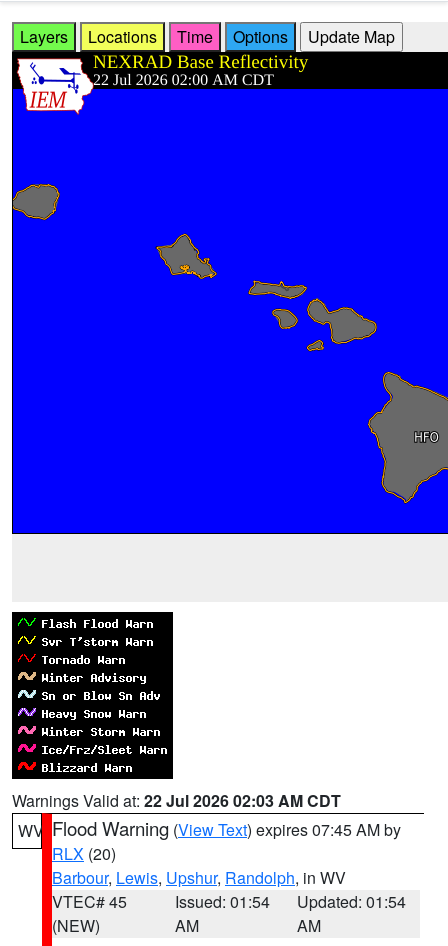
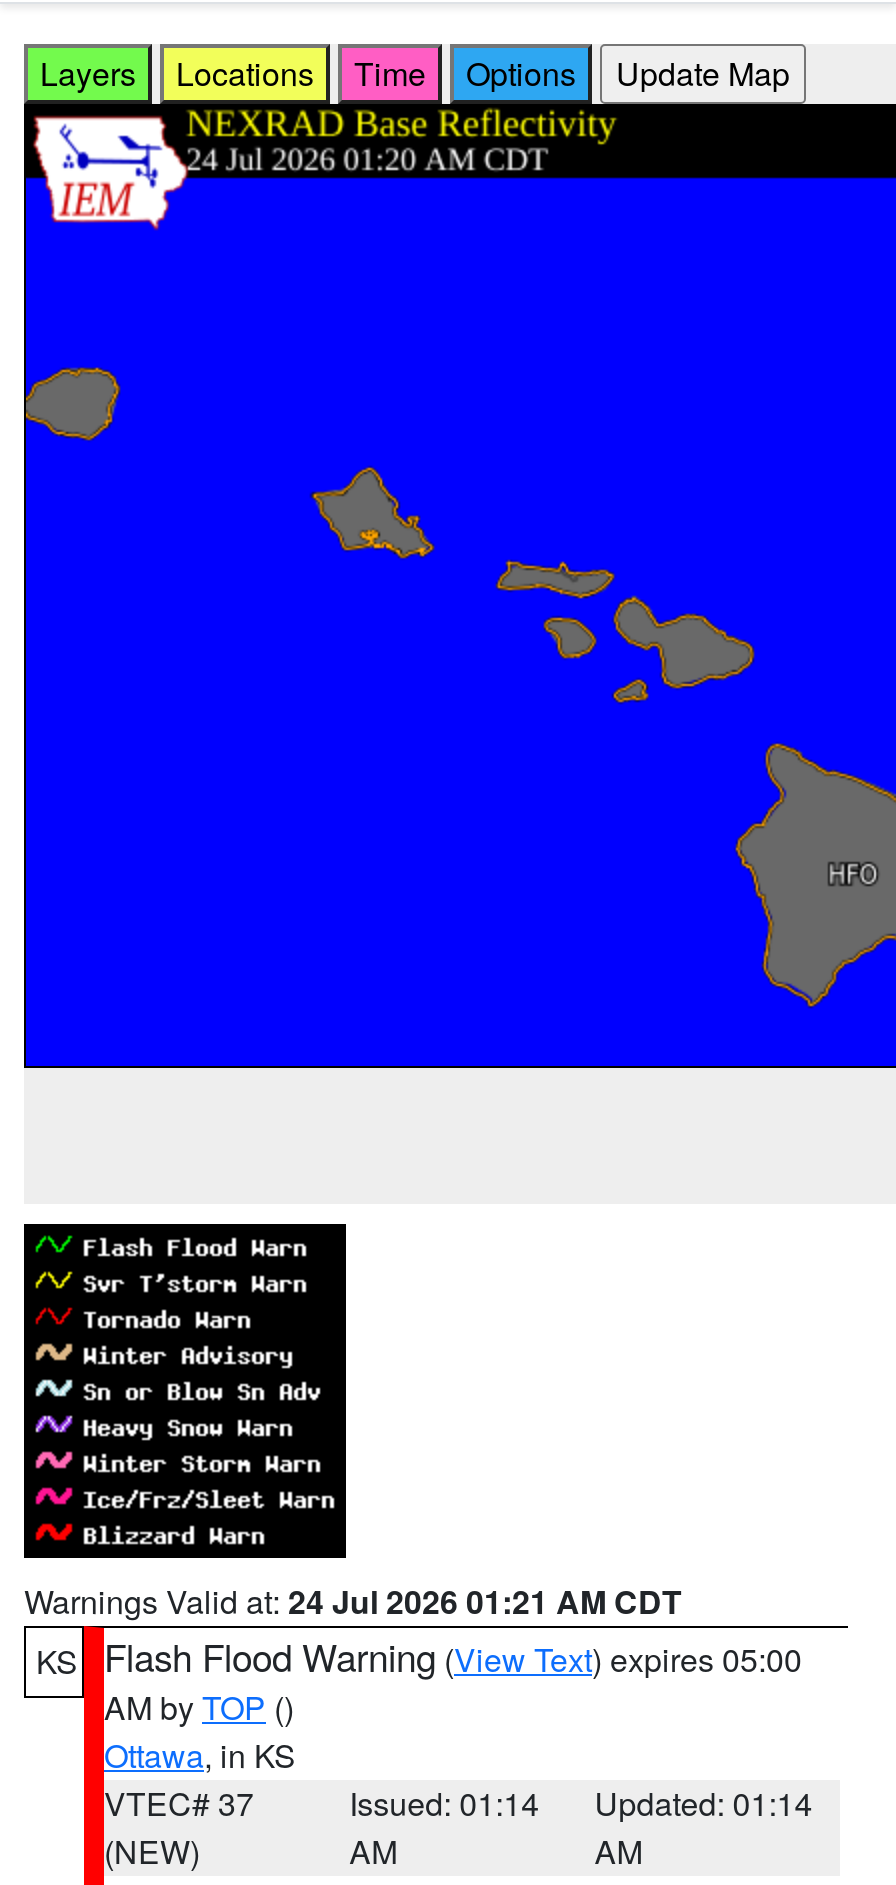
- Warnings Valid at: 22 Jul 2026 02:03 AM CDT
- WV Flood Warning (View Text) expires 07:45 AM by
- RLX (20)
- Barbour, Lewis, Upshur, Randolph, in WV
- VTEC# 45
+ Warnings Valid at: 24 Jul 2026 01:21 AM CDT
+ KS Flash Flood Warning (View Text) expires 05:00
+ AM by TOP ()
+ Ottawa, in KS
+ VTEC# 37

- Issued: 01:54
+ Issued: 01:14

- Updated: 01:54
+ Updated: 01:14
